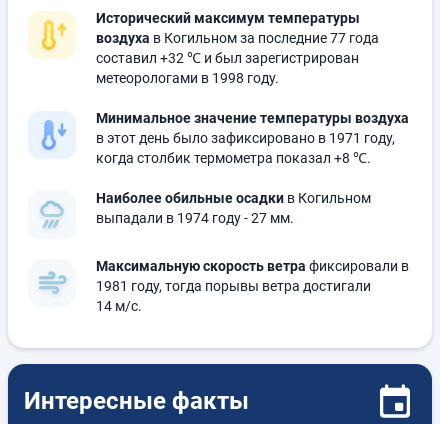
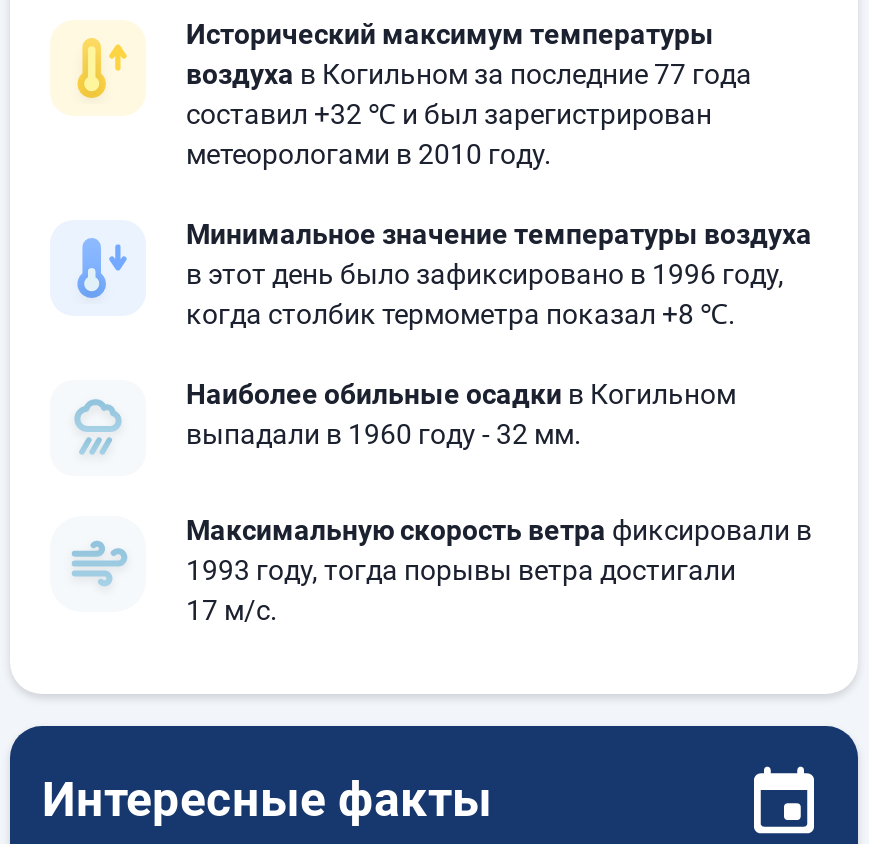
- метеорологами в 1998 году.
+ метеорологами в 2010 году.

- в этот день было зафиксировано в 1971 году,
+ в этот день было зафиксировано в 1996 году,

- выпадали в 1974 году - 27 мм.
+ выпадали в 1960 году - 32 мм.

- 1981 году, тогда порывы ветра достигали
+ 1993 году, тогда порывы ветра достигали

- 14 м/с.
+ 17 м/с.
